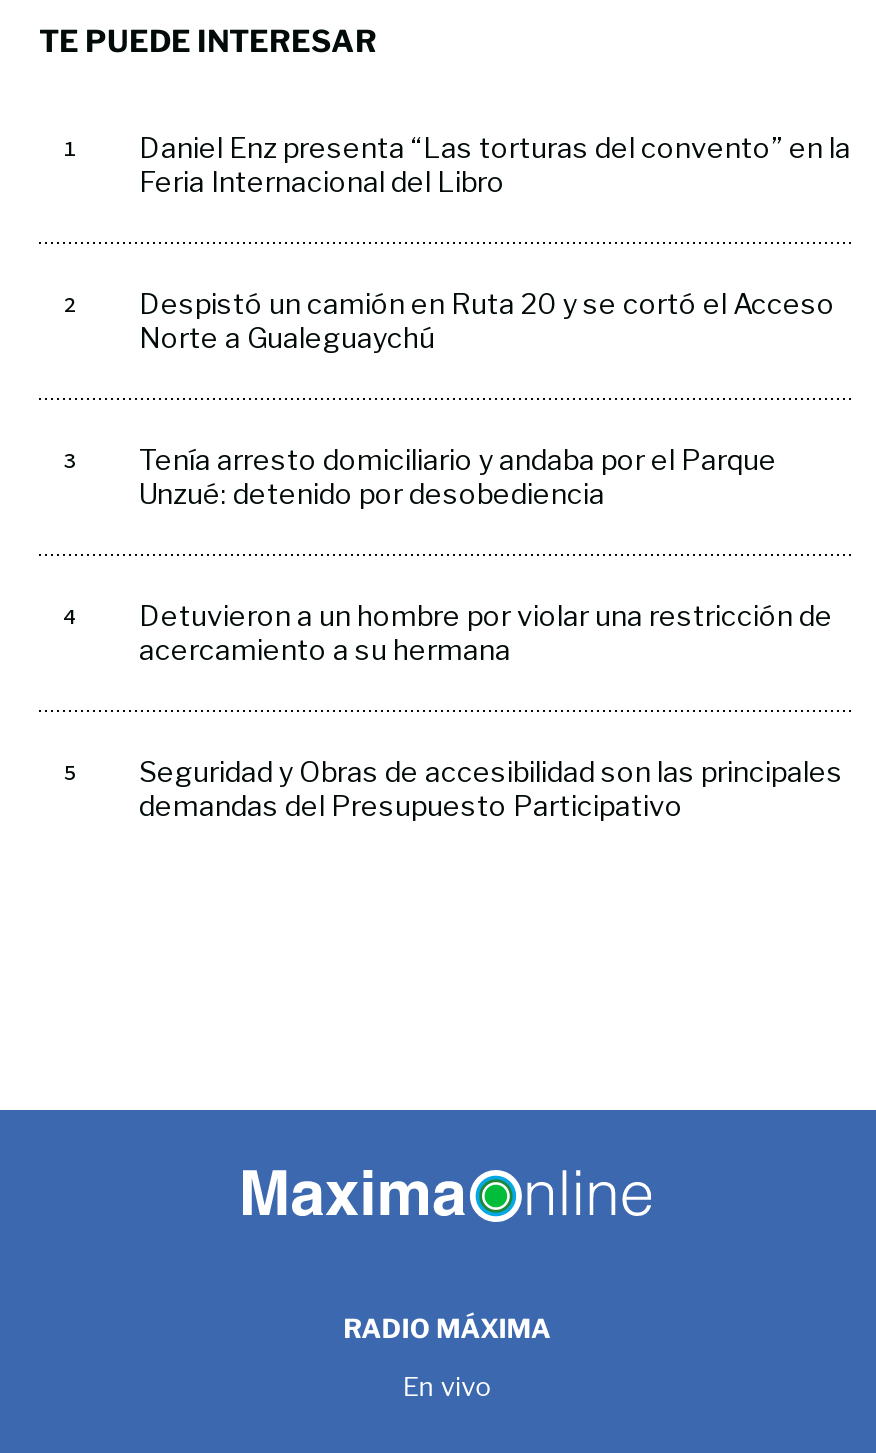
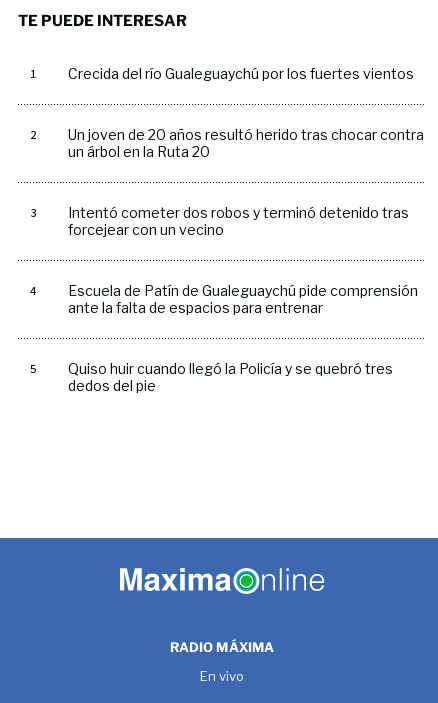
- Daniel Enz presenta “Las torturas del convento” en la
- Feria Internacional del Libro
+ Crecida del río Gualeguaychú por los fuertes vientos

- Despistó un camión en Ruta 20 y se cortó el Acceso
- Norte a Gualeguaychú
+ Un joven de 20 años resultó herido tras chocar contra
+ un árbol en la Ruta 20

- Tenía arresto domiciliario y andaba por el Parque
- Unzué: detenido por desobediencia
+ Intentó cometer dos robos y terminó detenido tras
+ forcejear con un vecino

- Detuvieron a un hombre por violar una restricción de
- acercamiento a su hermana
+ Escuela de Patín de Gualeguaychú pide comprensión
+ ante la falta de espacios para entrenar

- Seguridad y Obras de accesibilidad son las principales
- demandas del Presupuesto Participativo
+ Quiso huir cuando llegó la Policía y se quebró tres
+ dedos del pie
